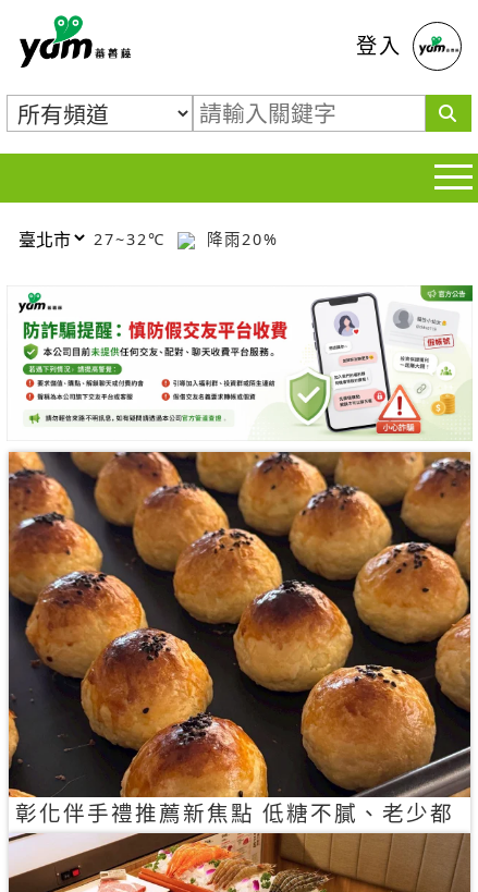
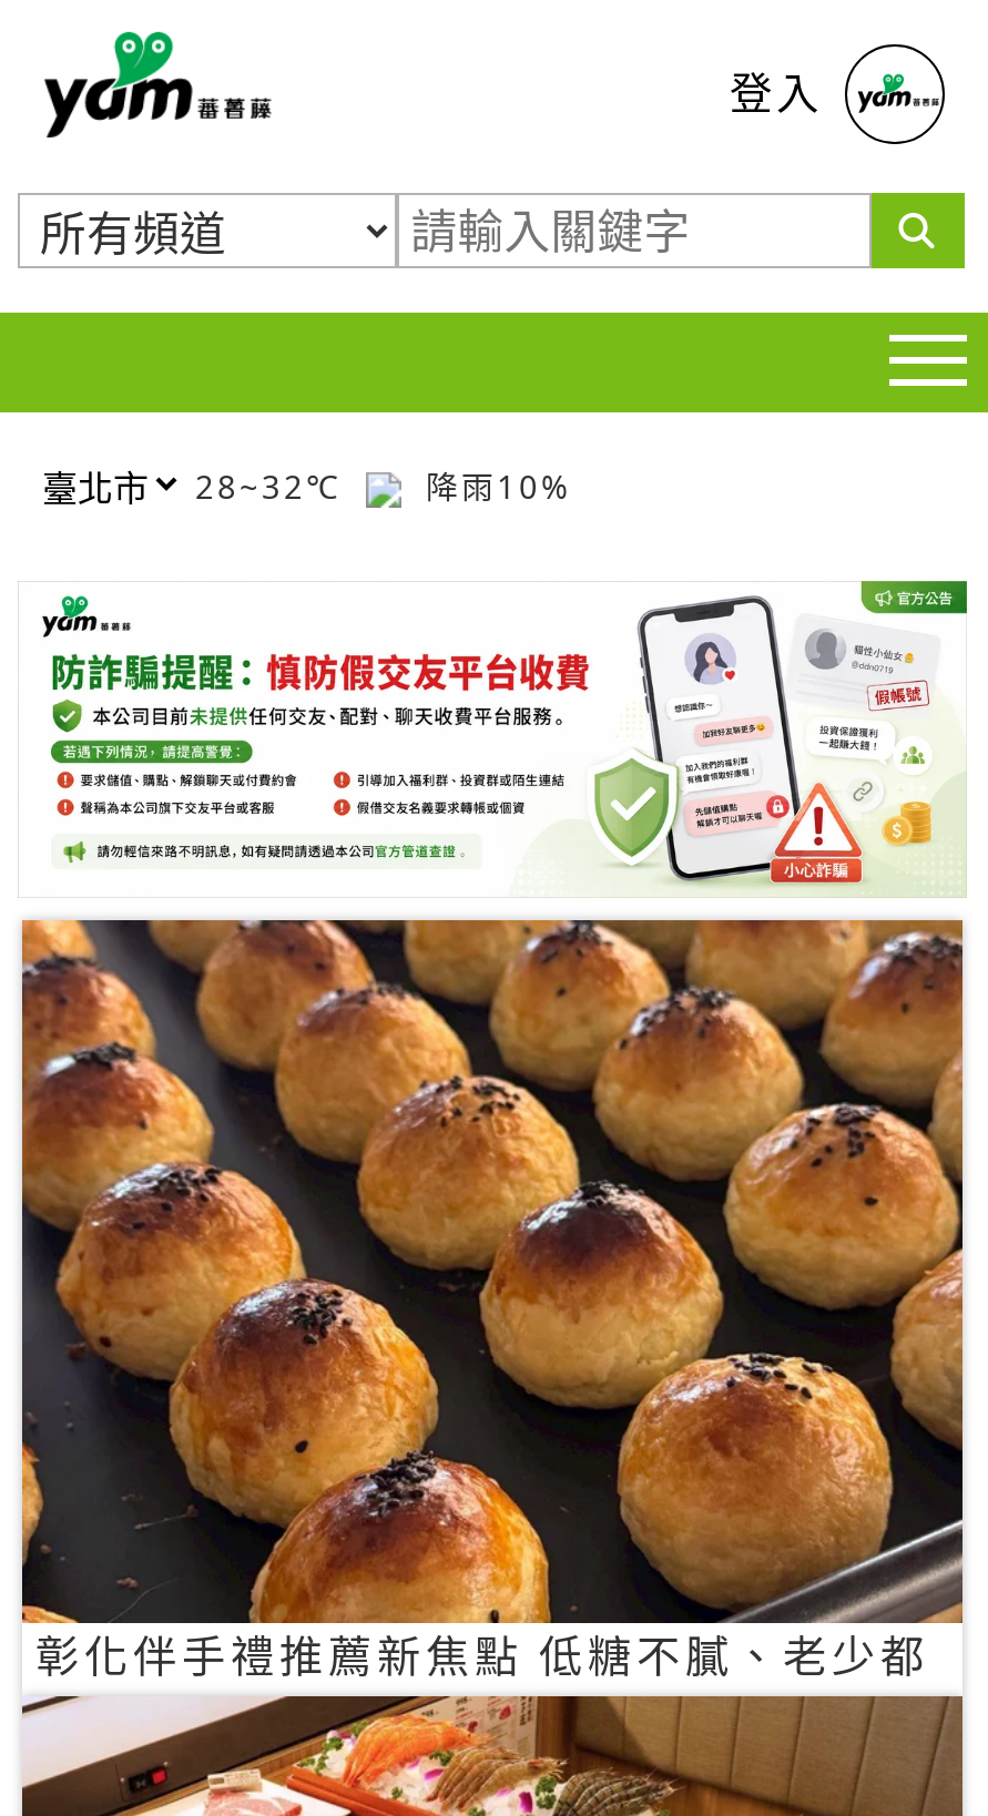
- 27~32℃
+ 28~32℃

- 降雨20%
+ 降雨10%
